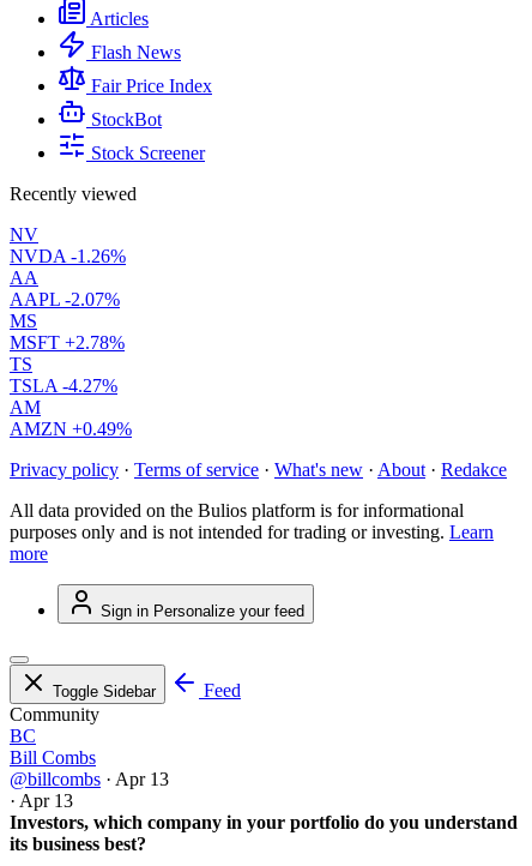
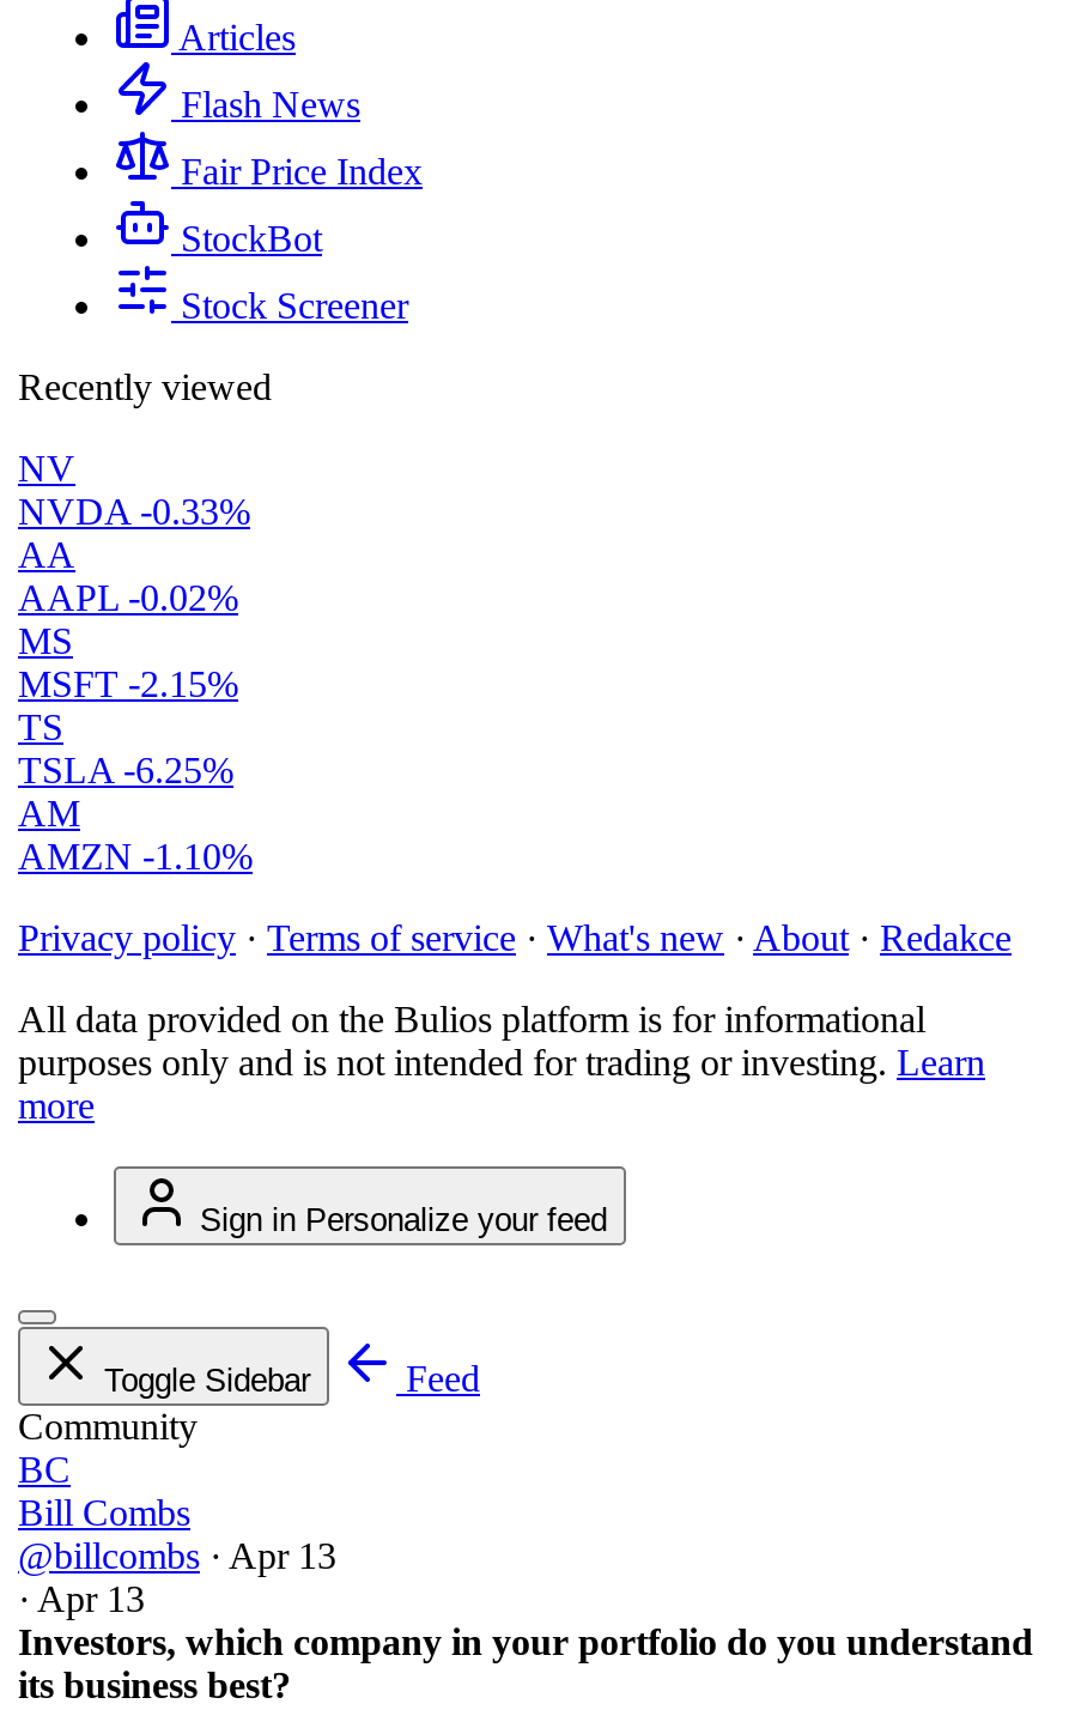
- NVDA -1.26%
+ NVDA -0.33%

- AAPL -2.07%
+ AAPL -0.02%

- MSFT +2.78%
+ MSFT -2.15%

- TSLA -4.27%
+ TSLA -6.25%

- AMZN +0.49%
+ AMZN -1.10%
